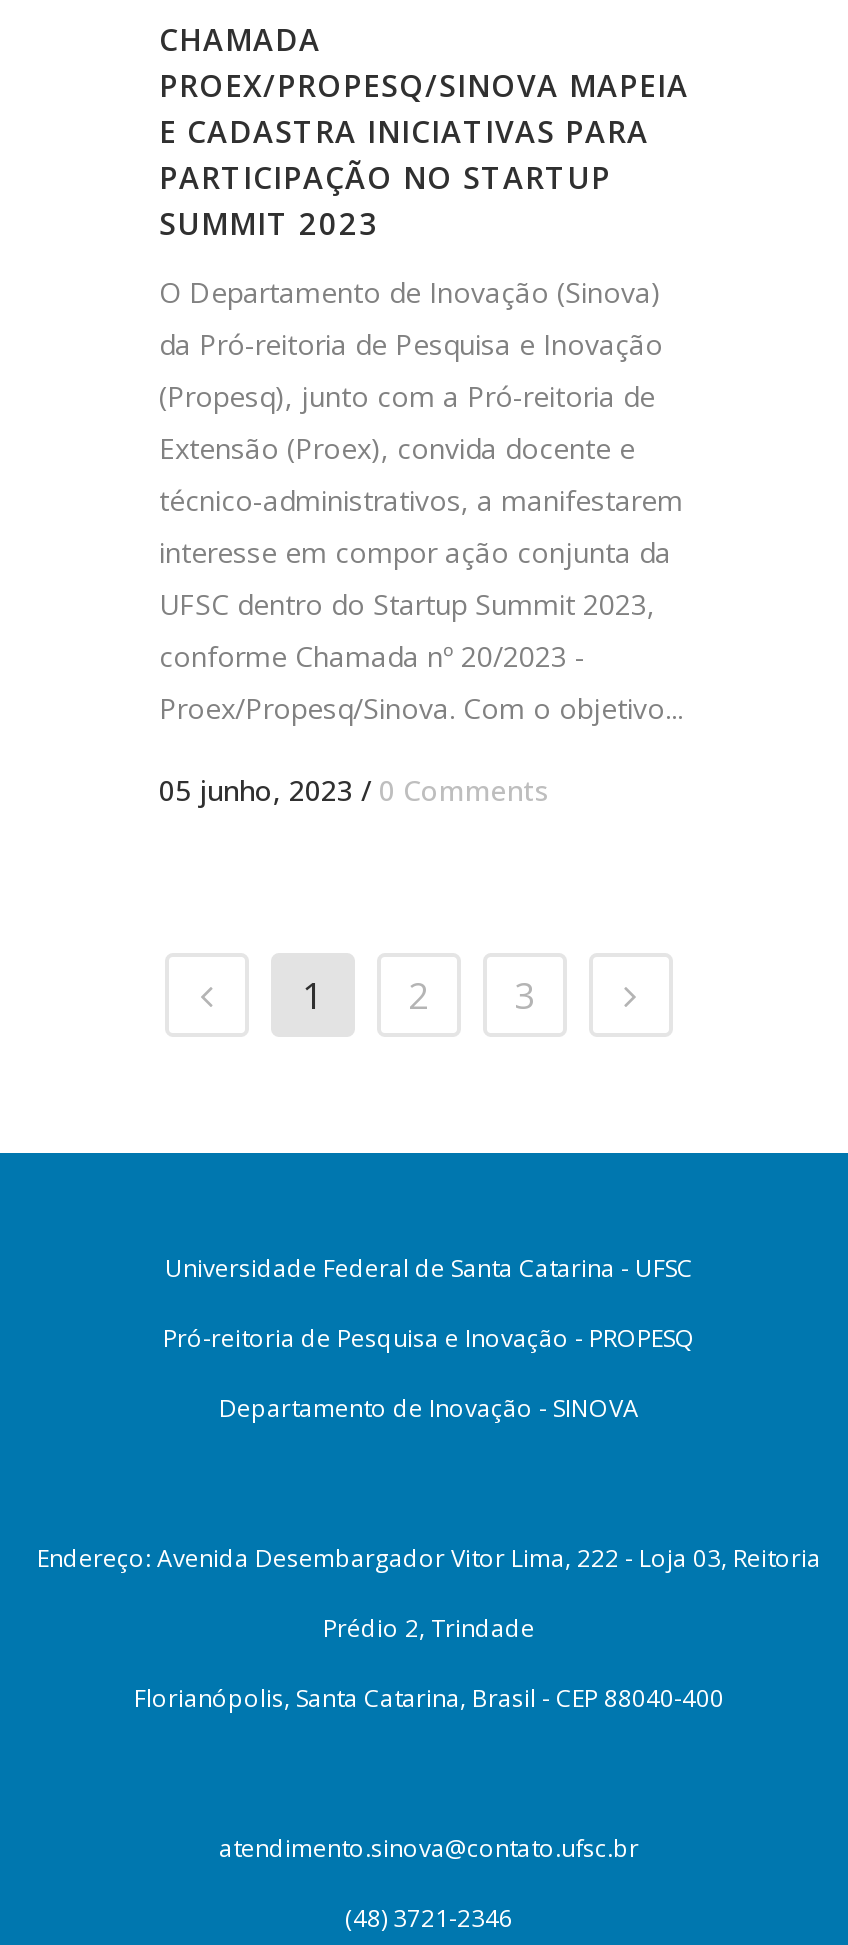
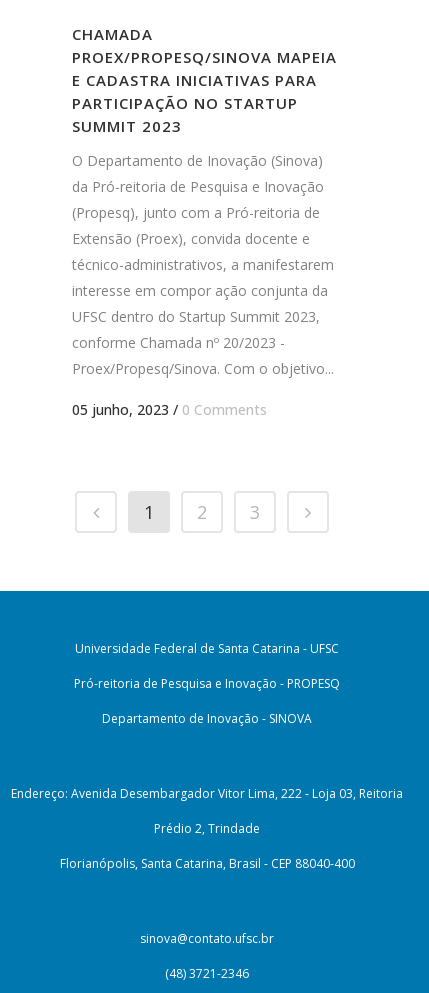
- atendimento.sinova@contato.ufsc.br
+ sinova@contato.ufsc.br
